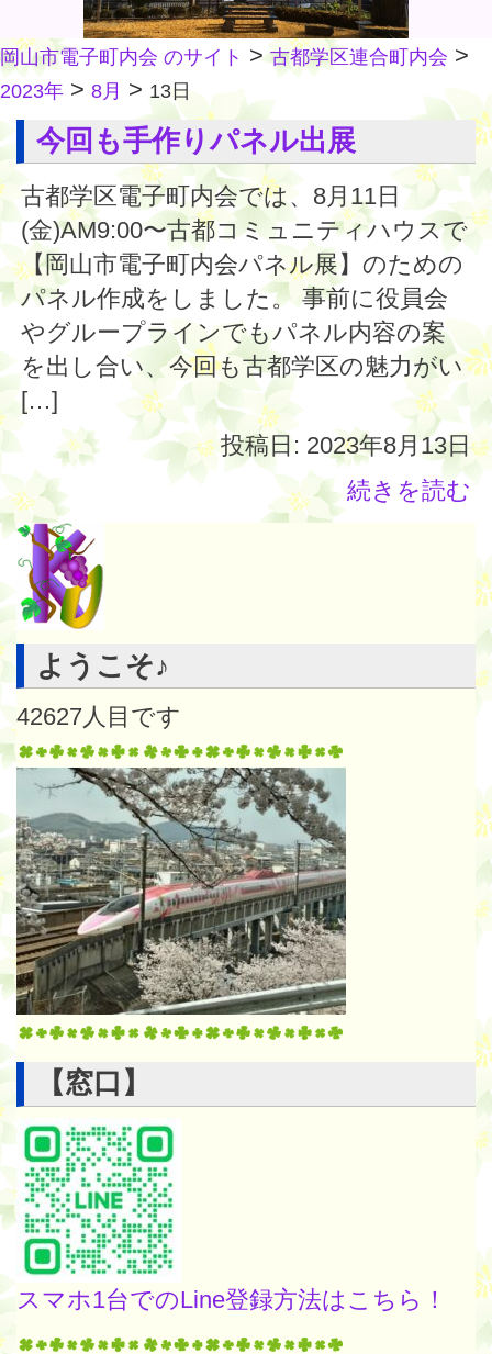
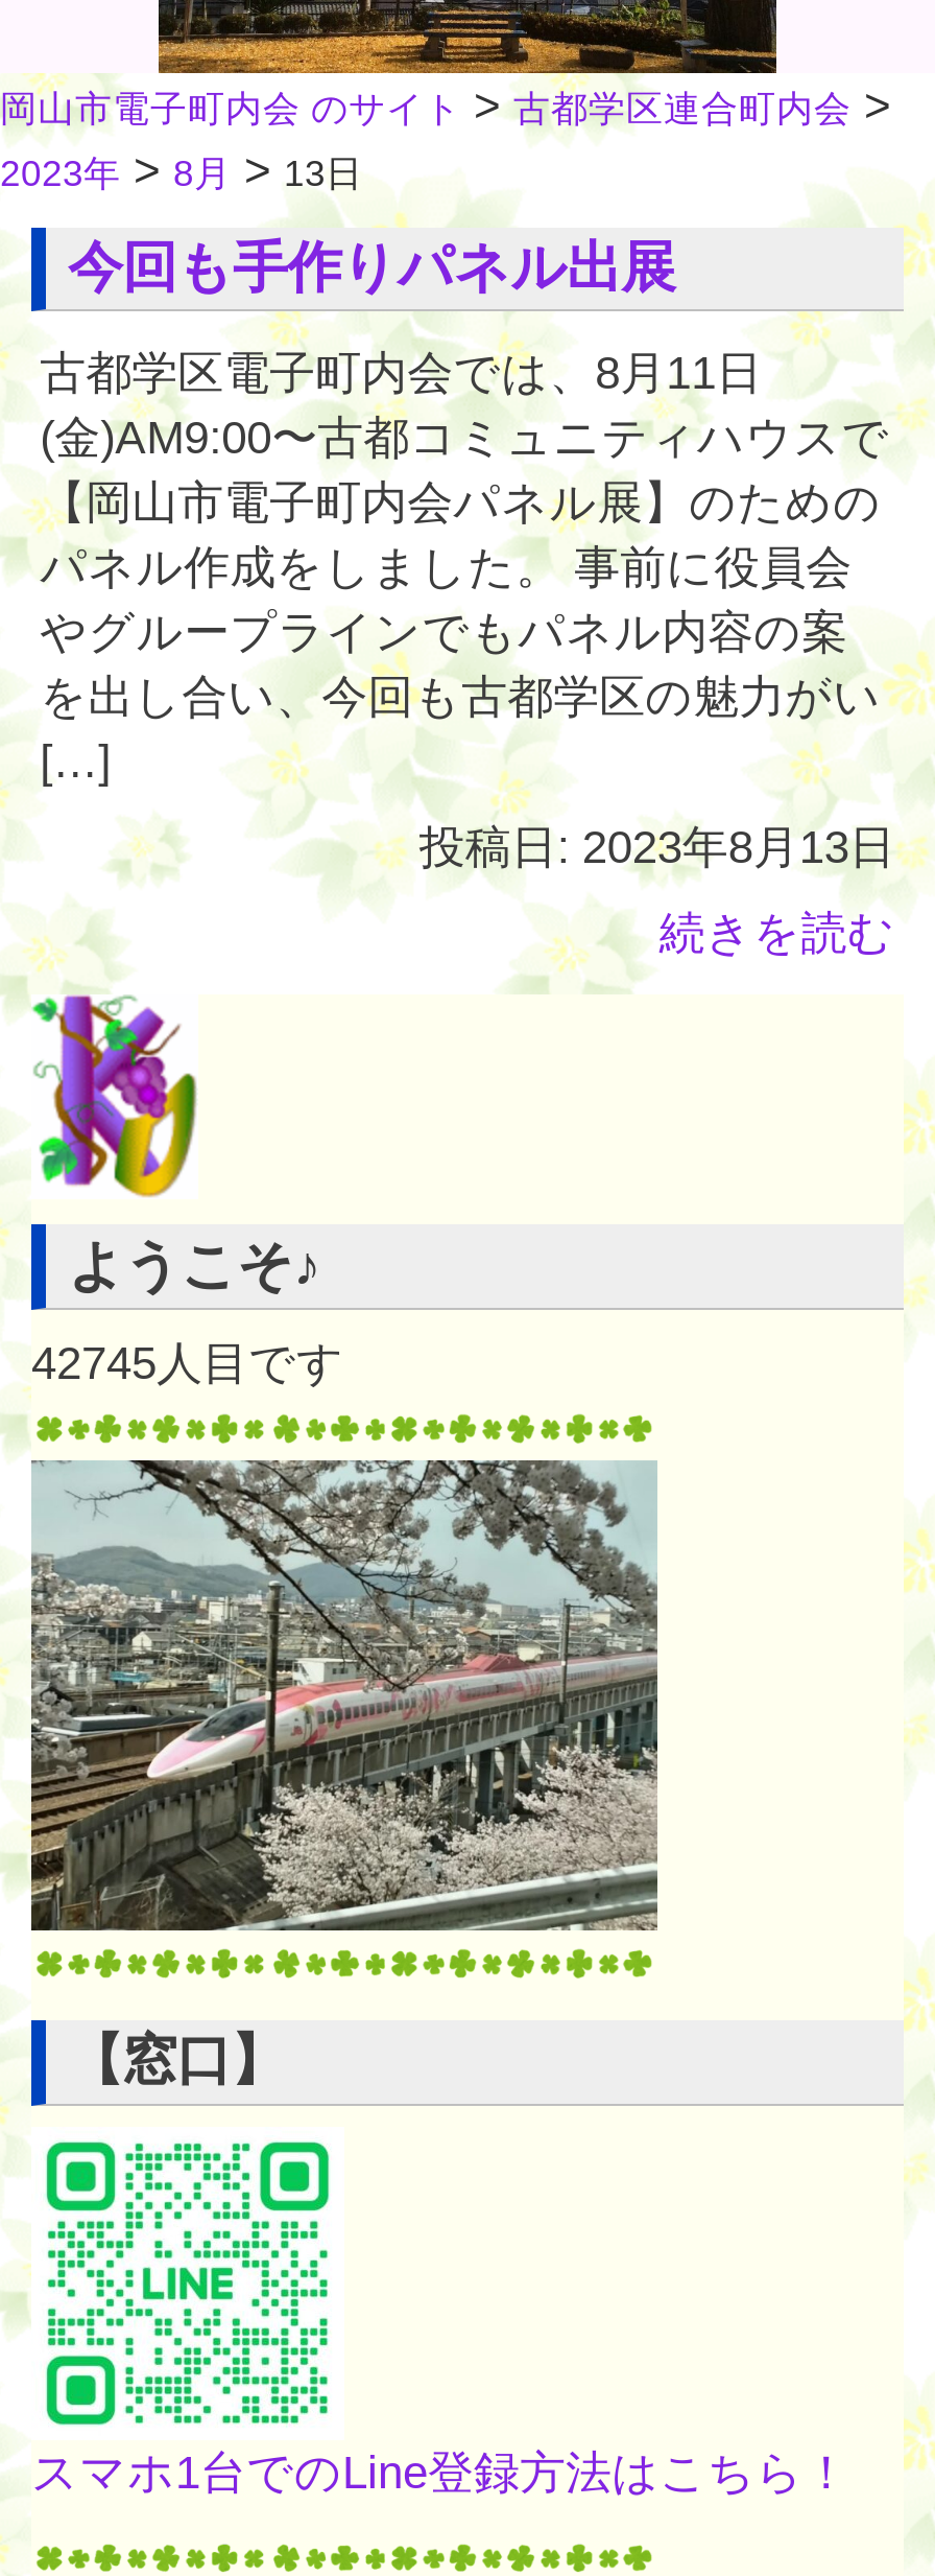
- 42627人目です
+ 42745人目です
